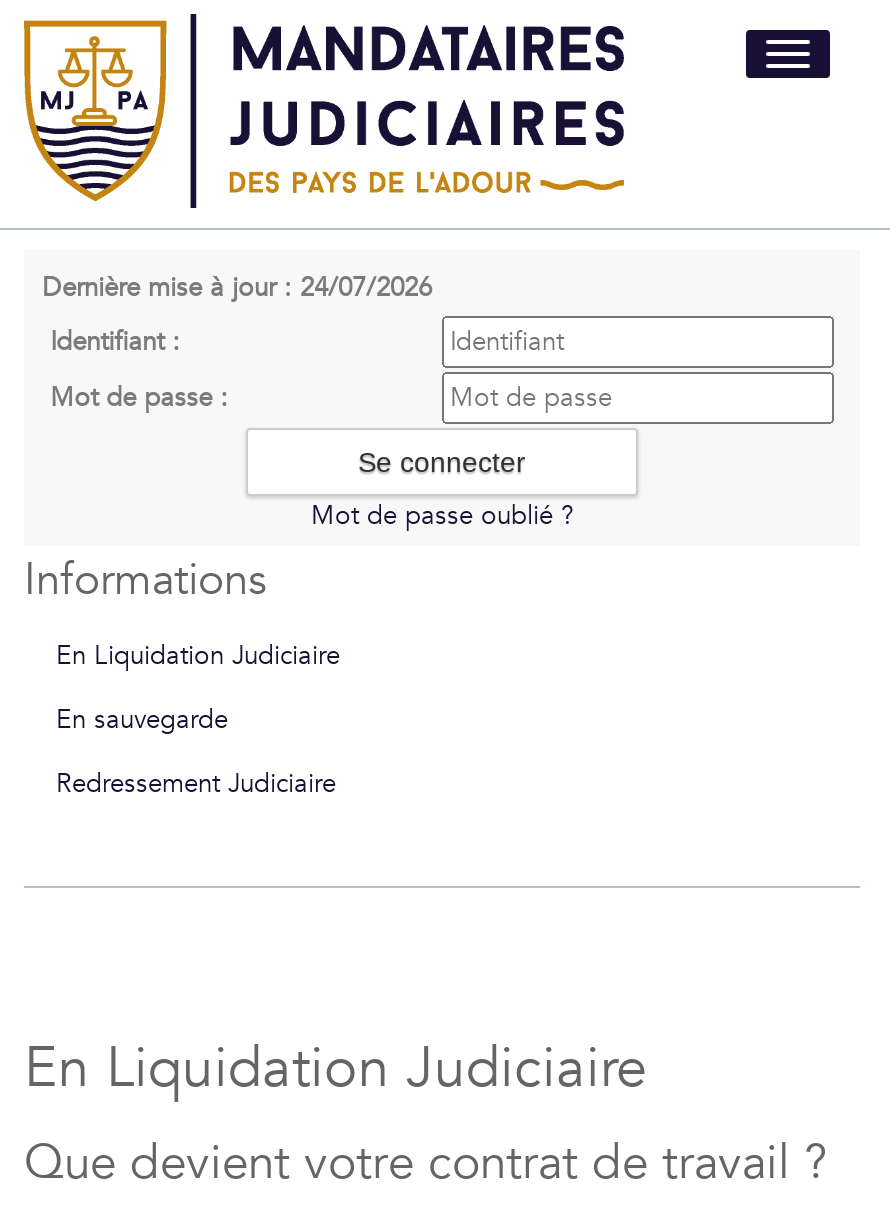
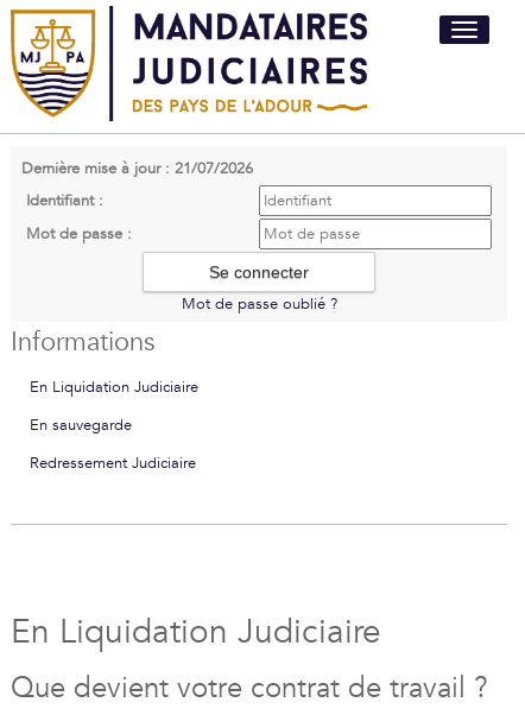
- Dernière mise à jour : 24/07/2026
+ Dernière mise à jour : 21/07/2026
